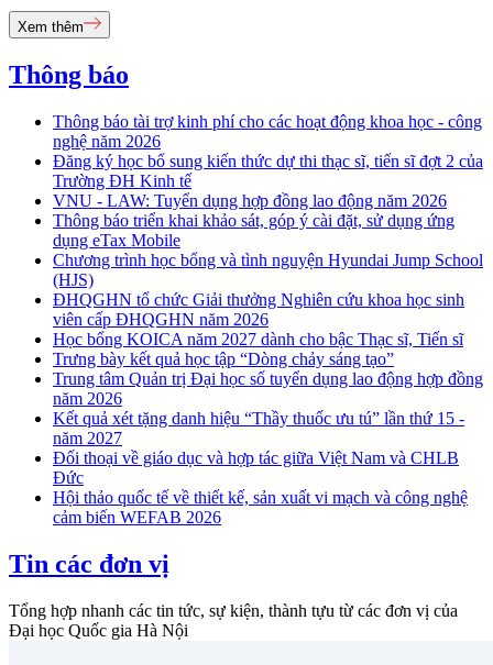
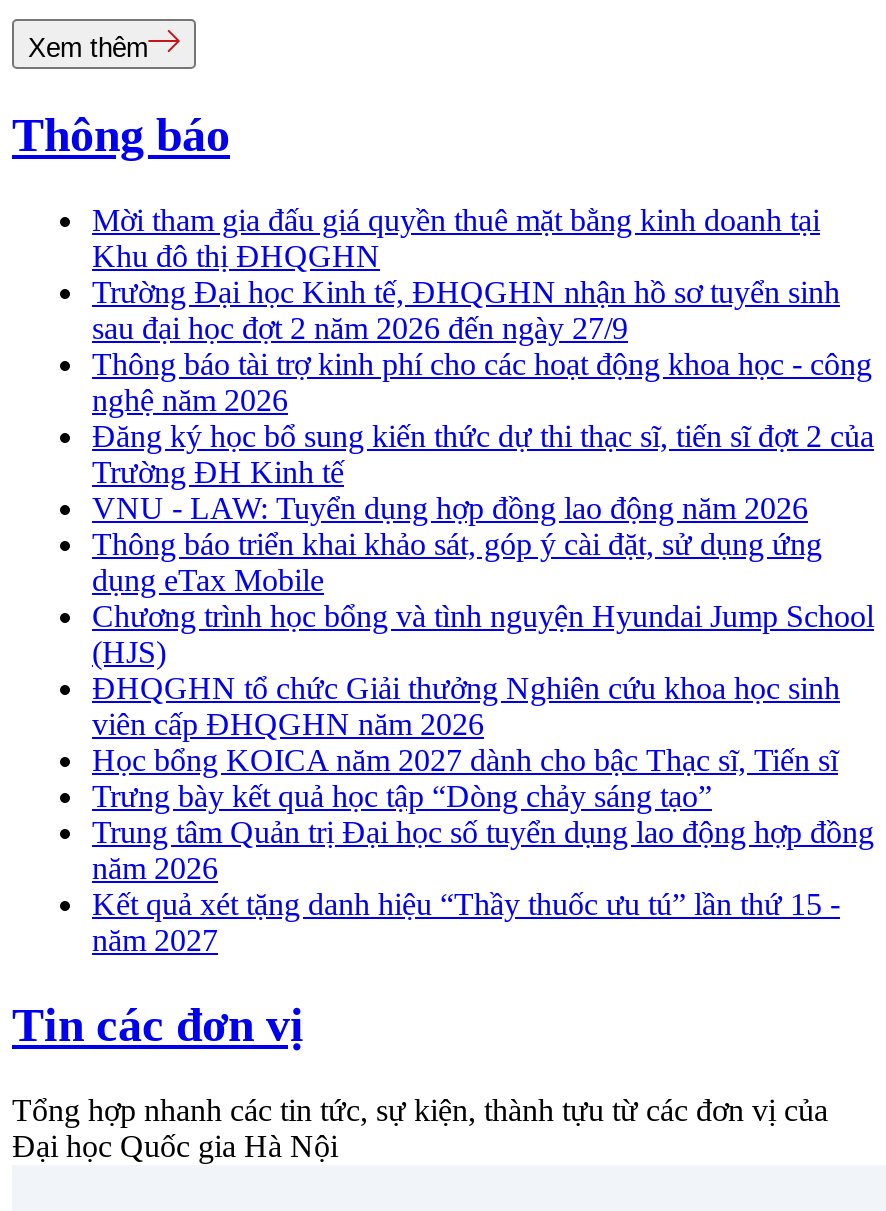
+ Mời tham gia đấu giá quyền thuê mặt bằng kinh doanh tại
+ Khu đô thị ĐHQGHN
+ Trường Đại học Kinh tế, ĐHQGHN nhận hồ sơ tuyển sinh
+ sau đại học đợt 2 năm 2026 đến ngày 27/9

moved down: Thông báo tài trợ kinh phí cho các hoạt động khoa học - công | nghệ năm 2026 | Đăng ký học bổ sung kiến thức dự thi thạc sĩ, tiến sĩ đợt 2 của | ... | Kết quả xét tặng danh hiệu “Thầy thuốc ưu tú” lần thứ 15 - | năm 2027

- Đối thoại về giáo dục và hợp tác giữa Việt Nam và CHLB
- Đức
- Hội thảo quốc tế về thiết kế, sản xuất vi mạch và công nghệ
- cảm biến WEFAB 2026
